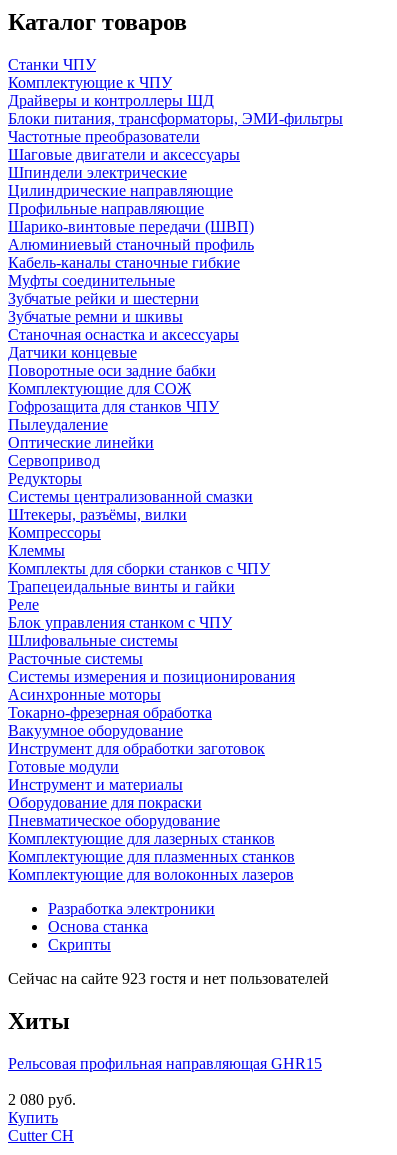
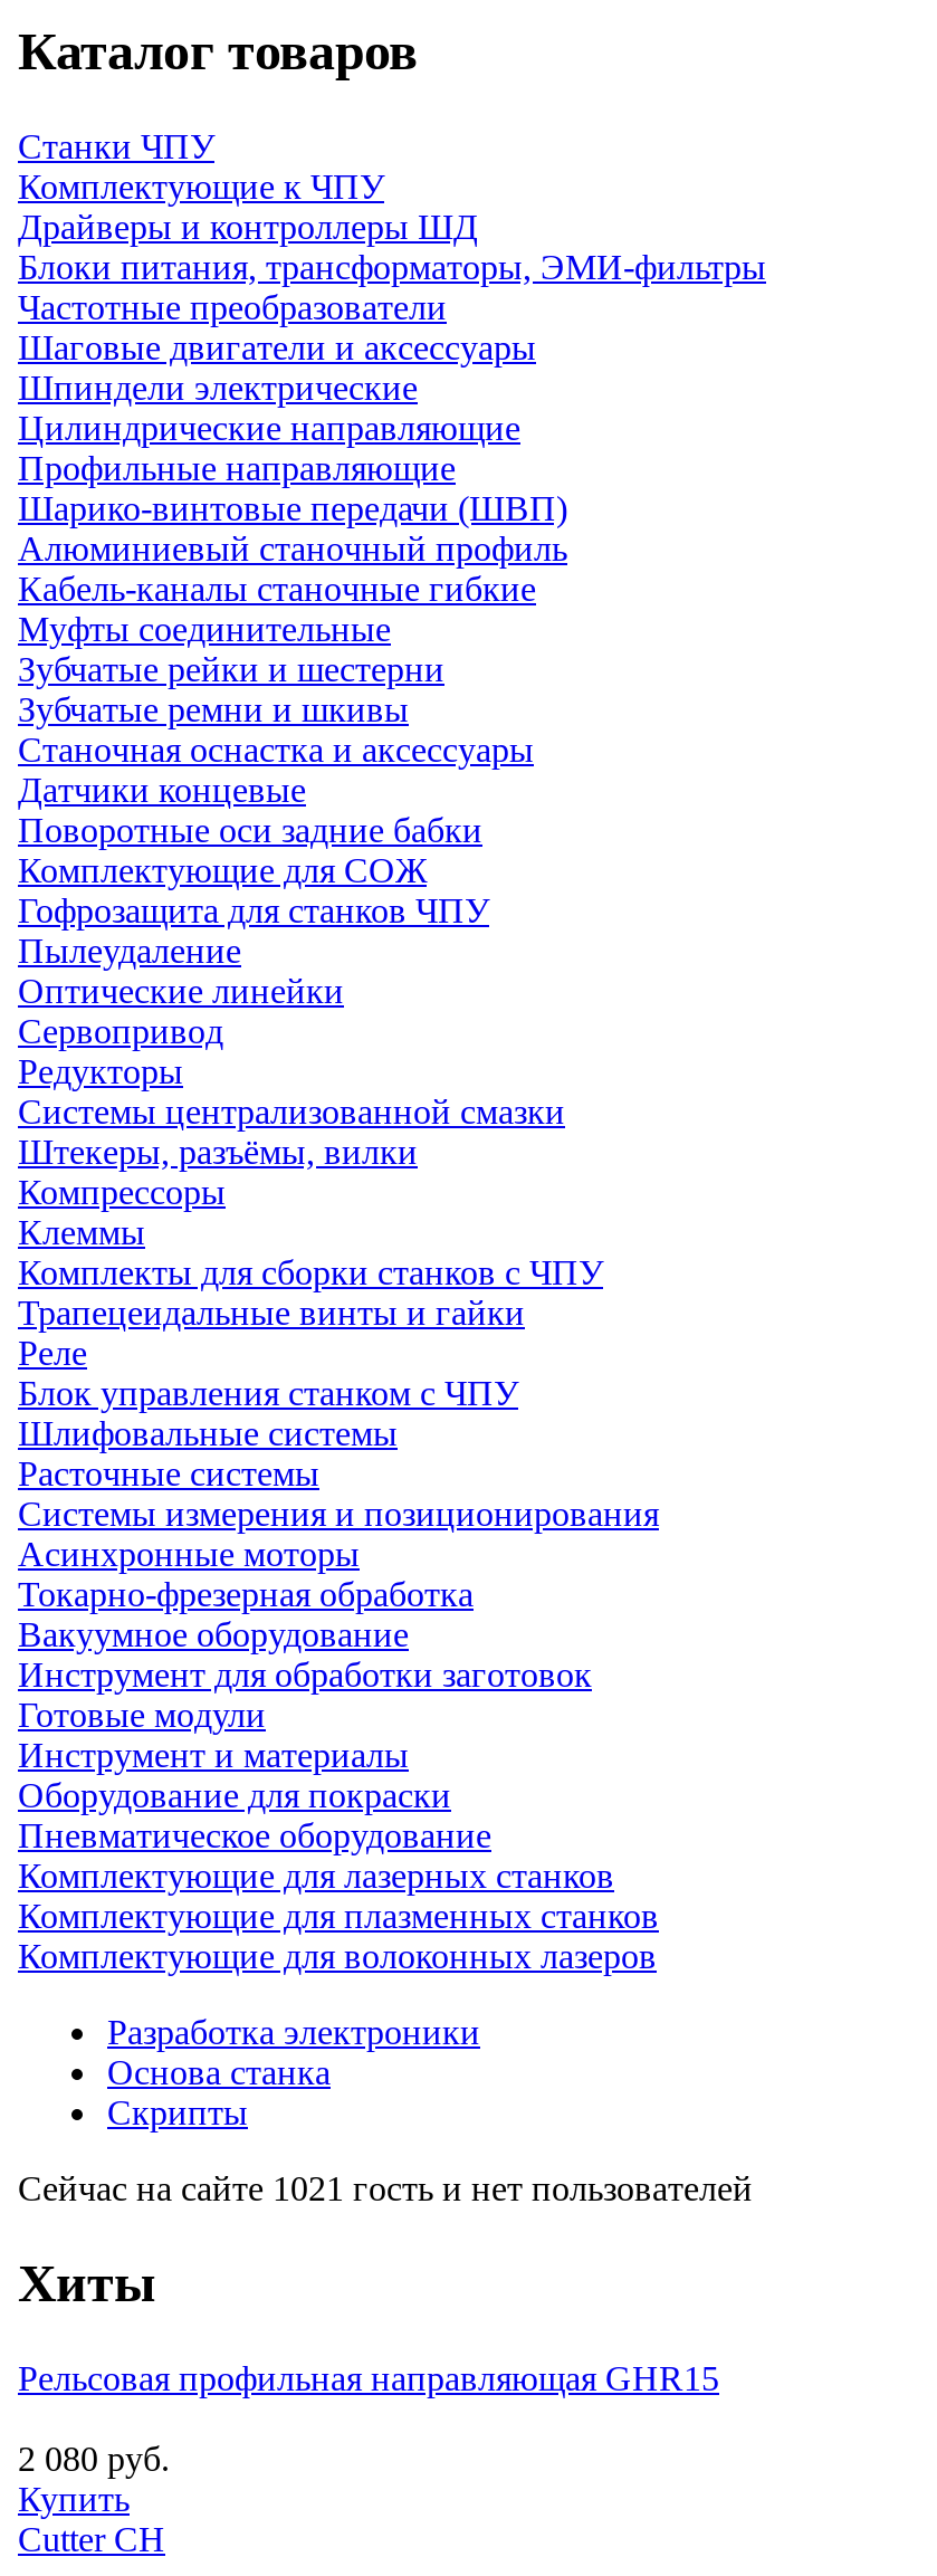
- Сейчас на сайте 923 гостя и нет пользователей
+ Сейчас на сайте 1021 гость и нет пользователей
